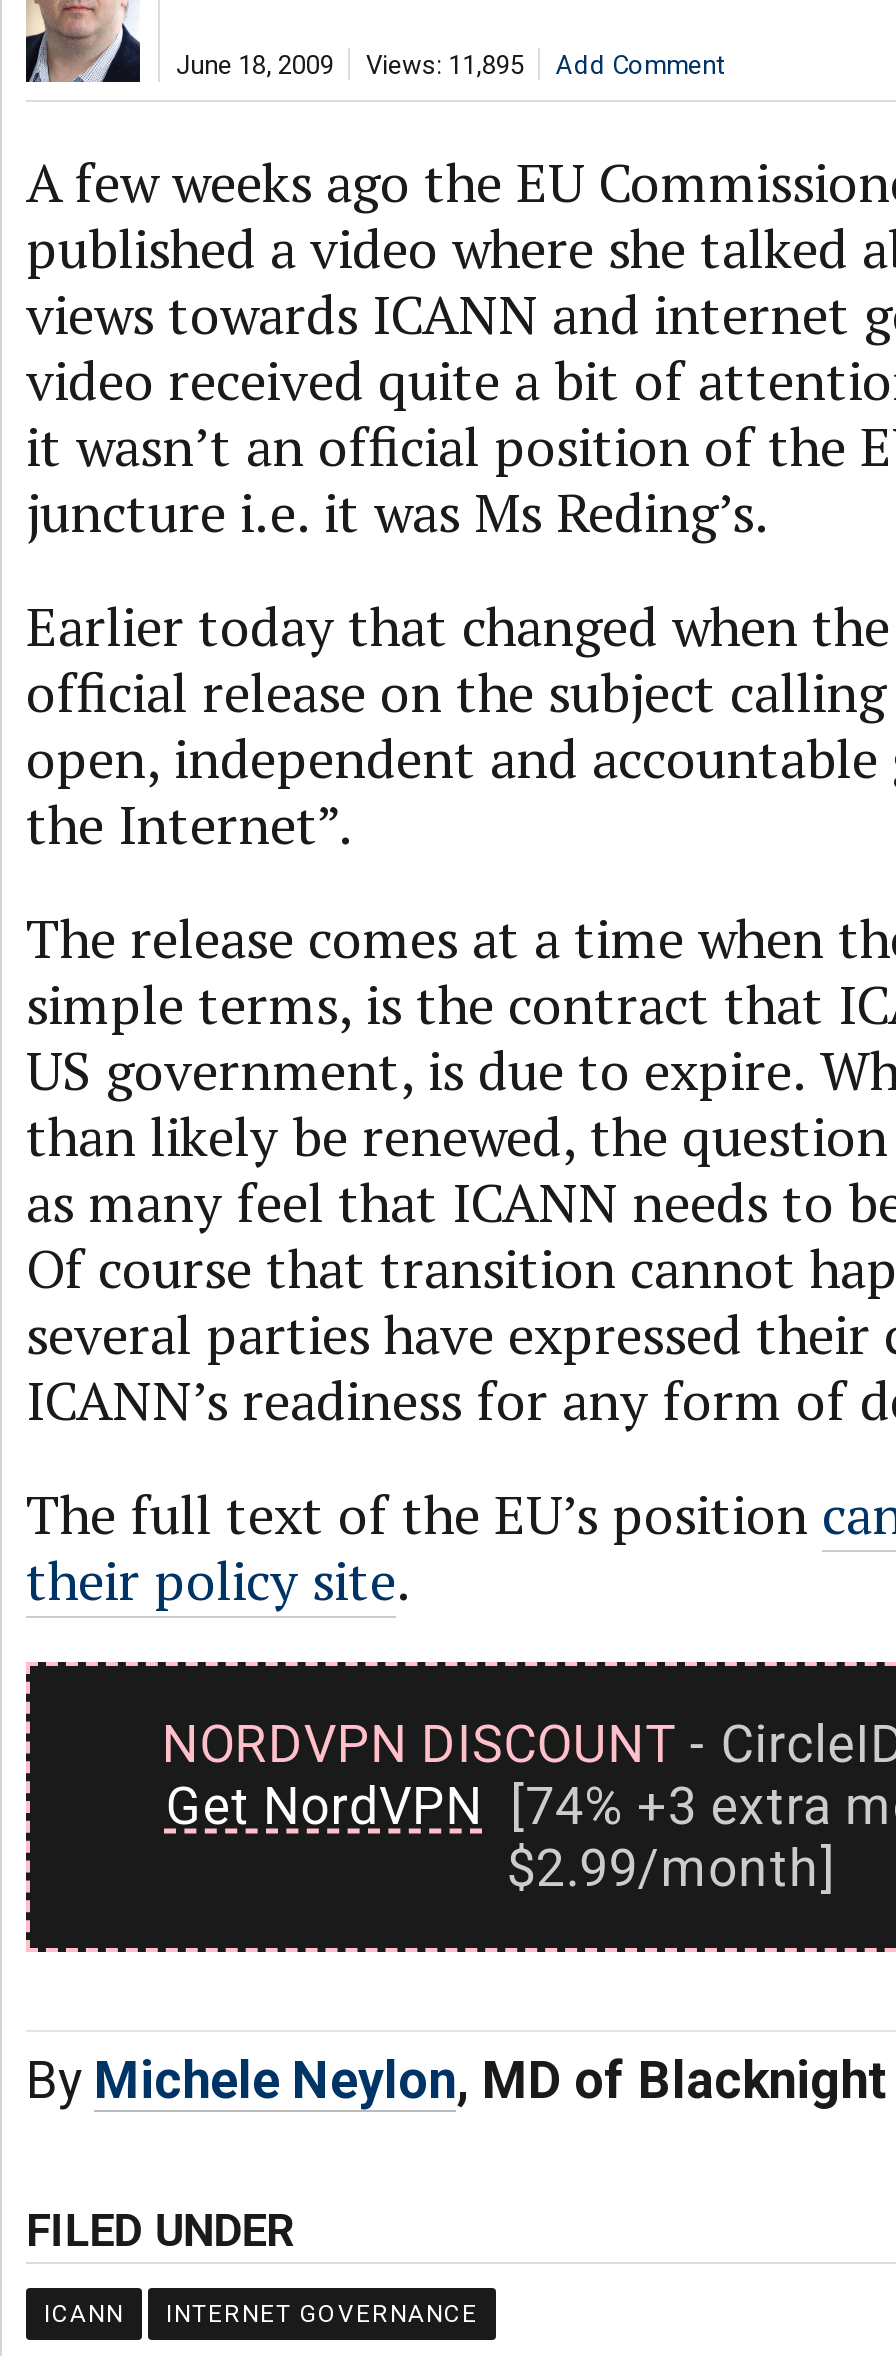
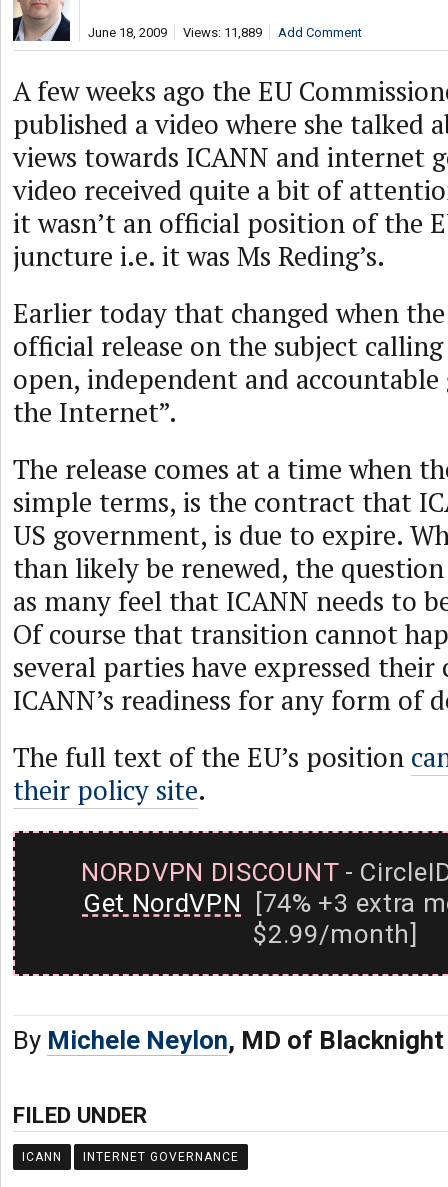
- June 18, 2009 Views: 11,895 Add Comment
+ June 18, 2009 Views: 11,889 Add Comment
